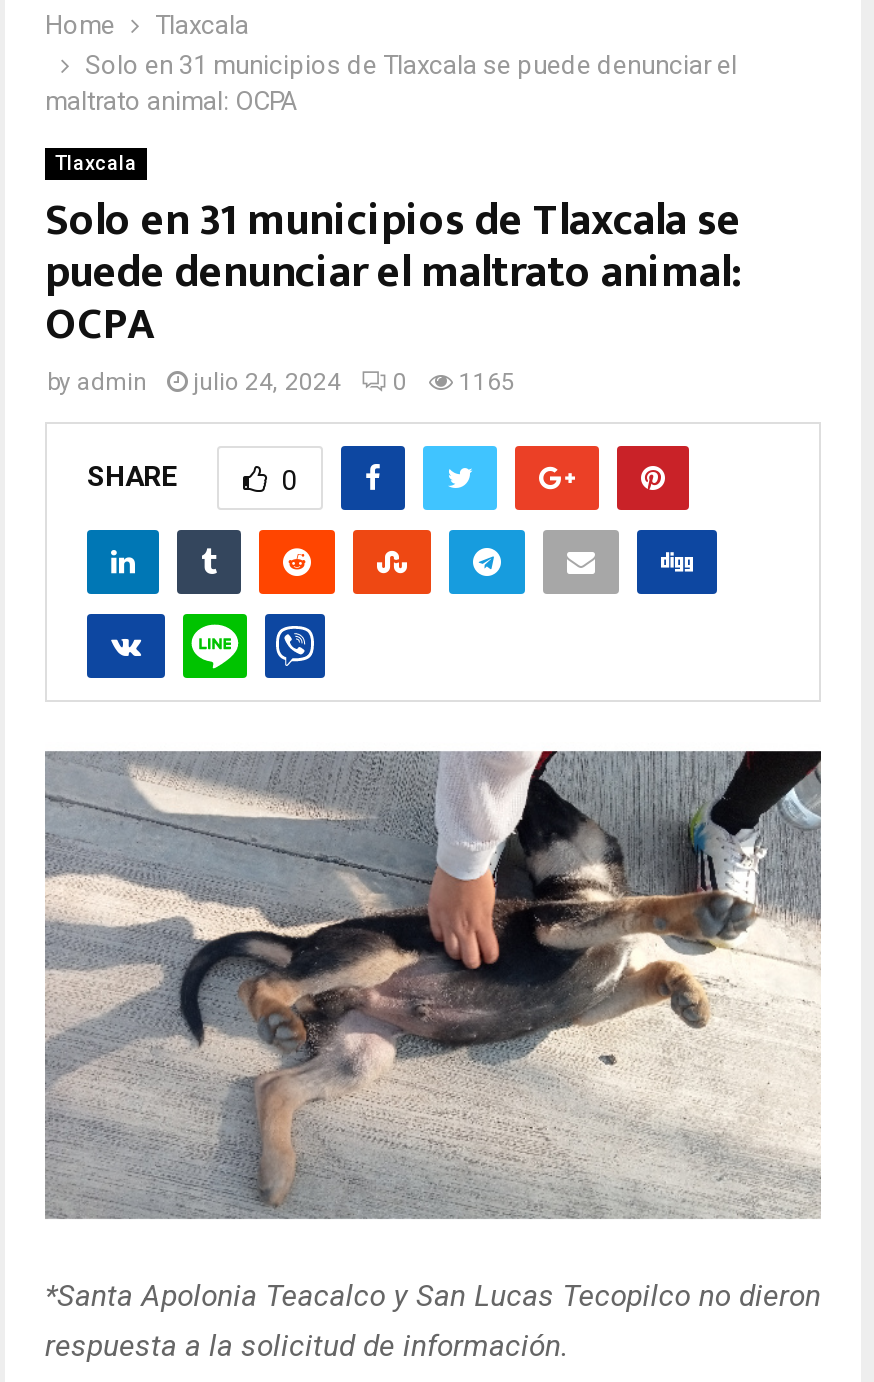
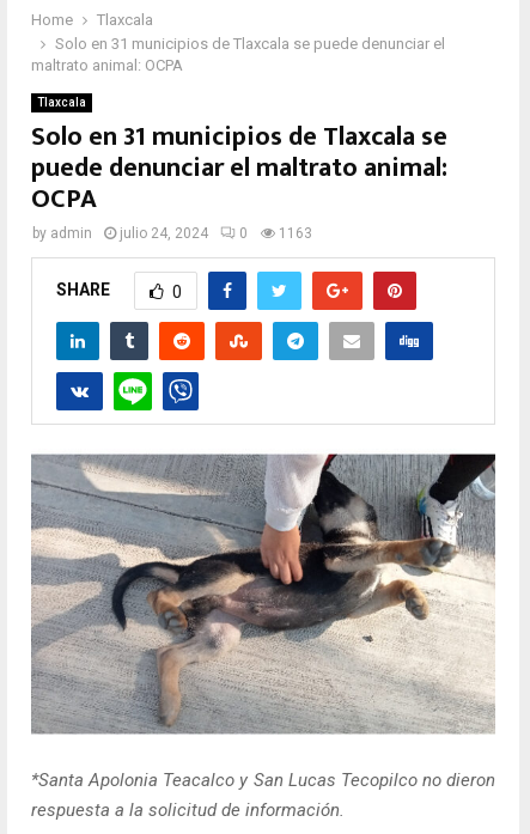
- by admin julio 24, 2024 0 1165
+ by admin julio 24, 2024 0 1163
